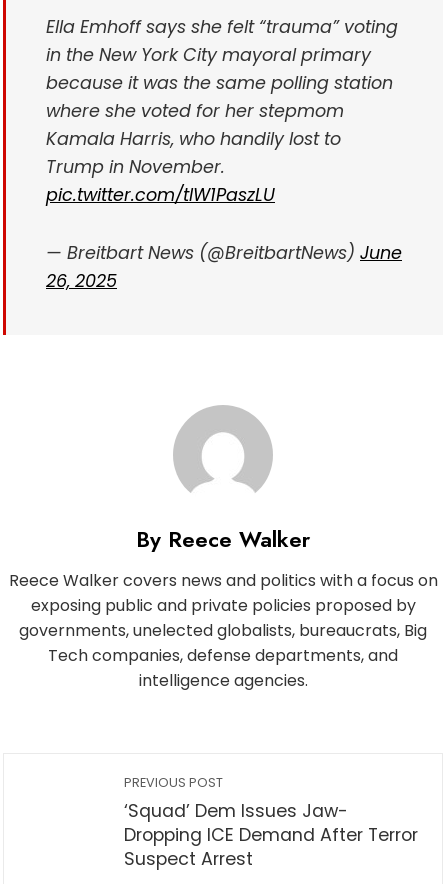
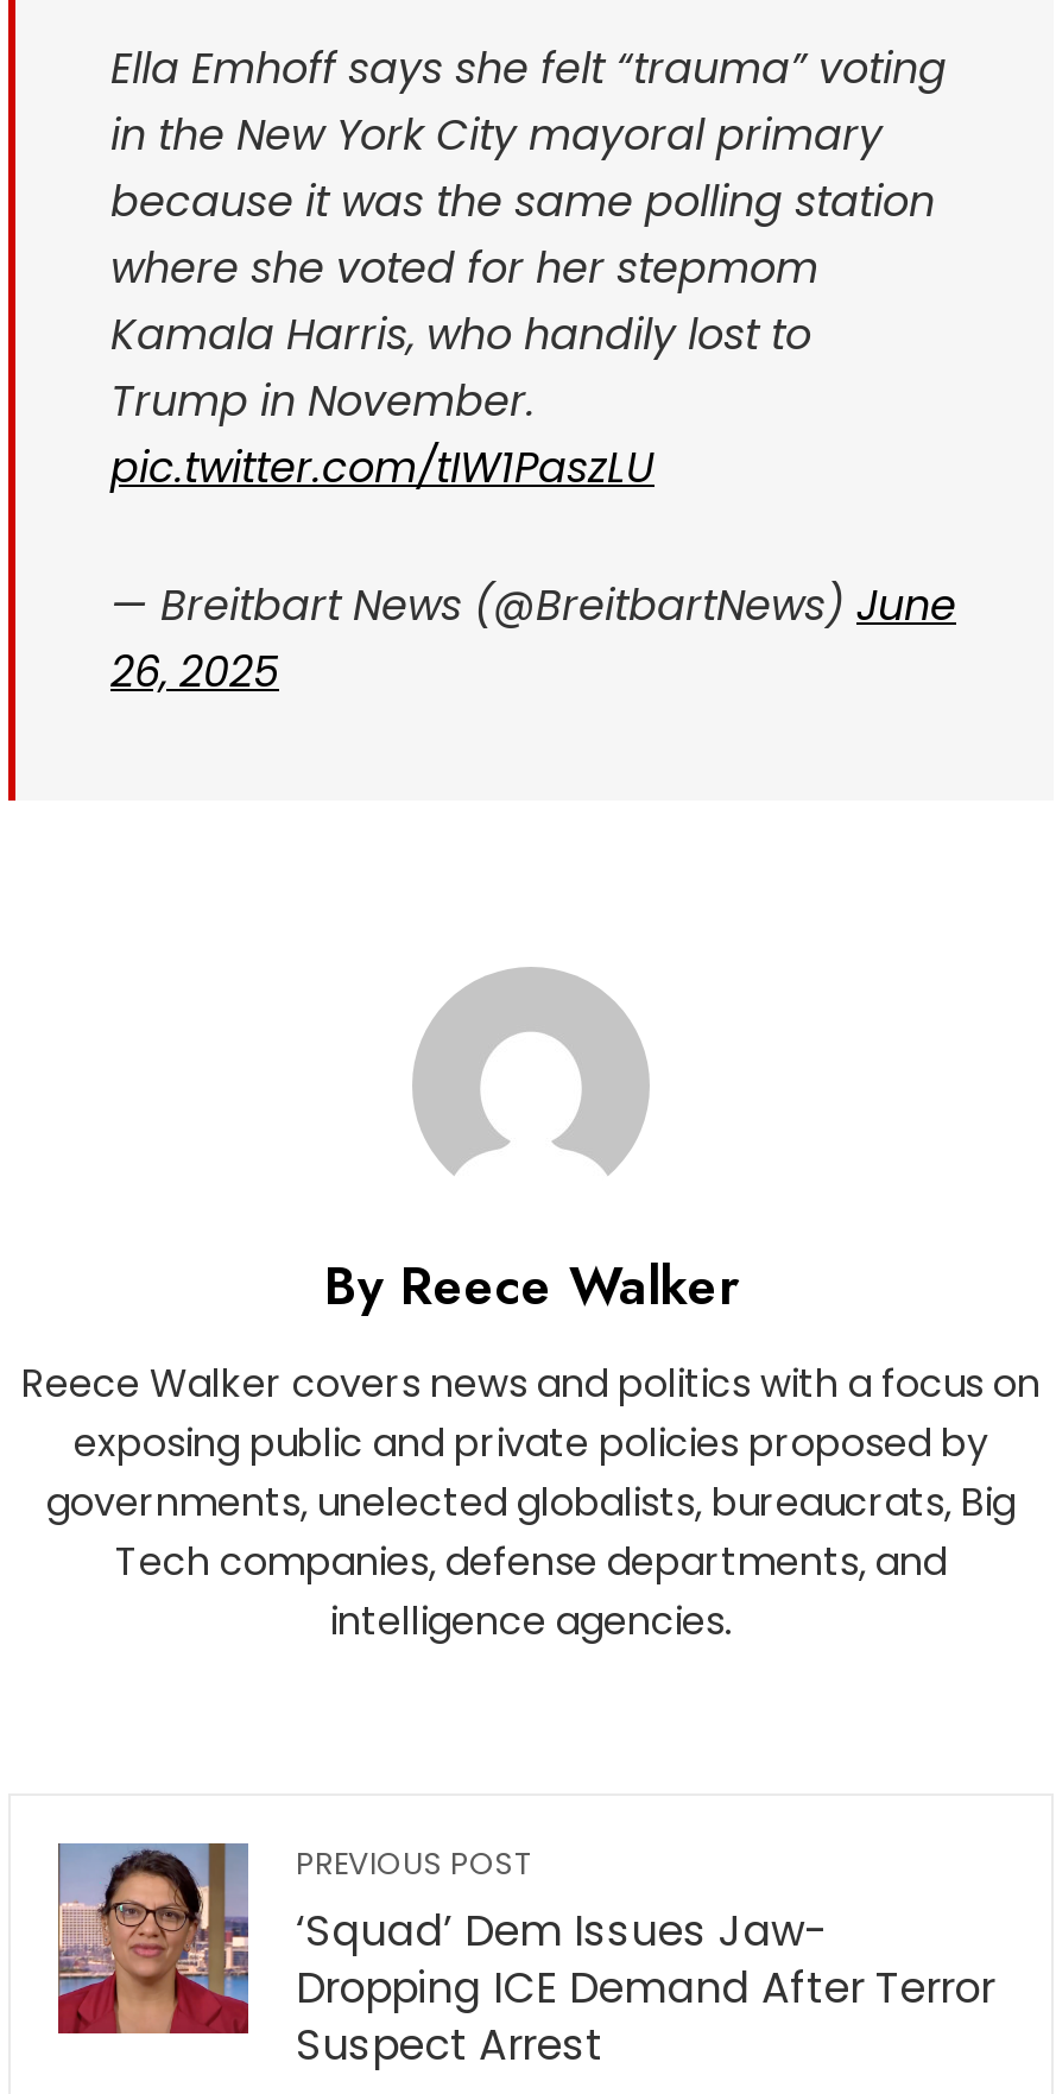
+ [image]
